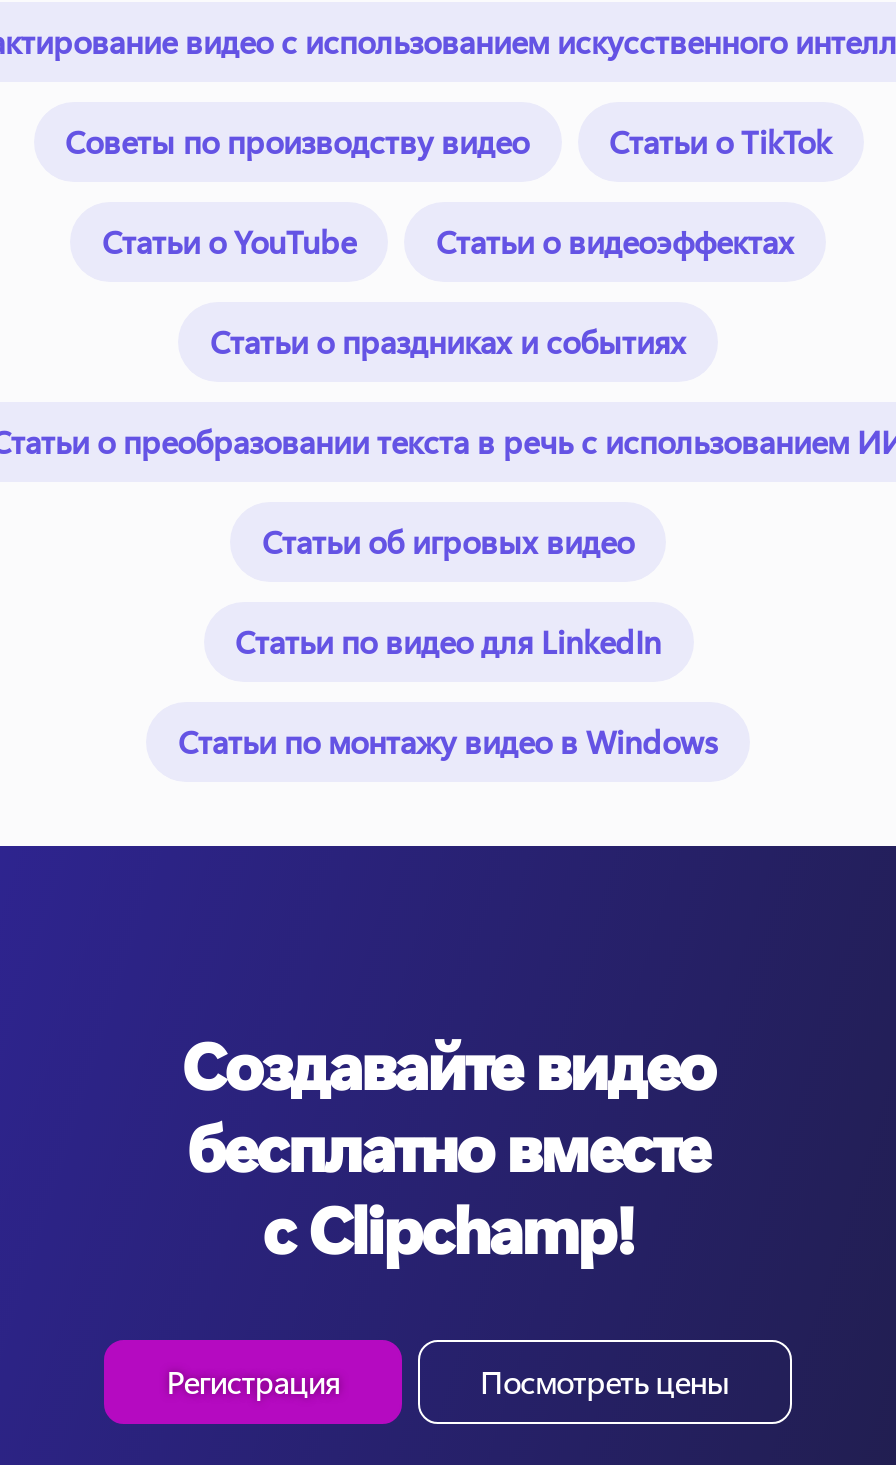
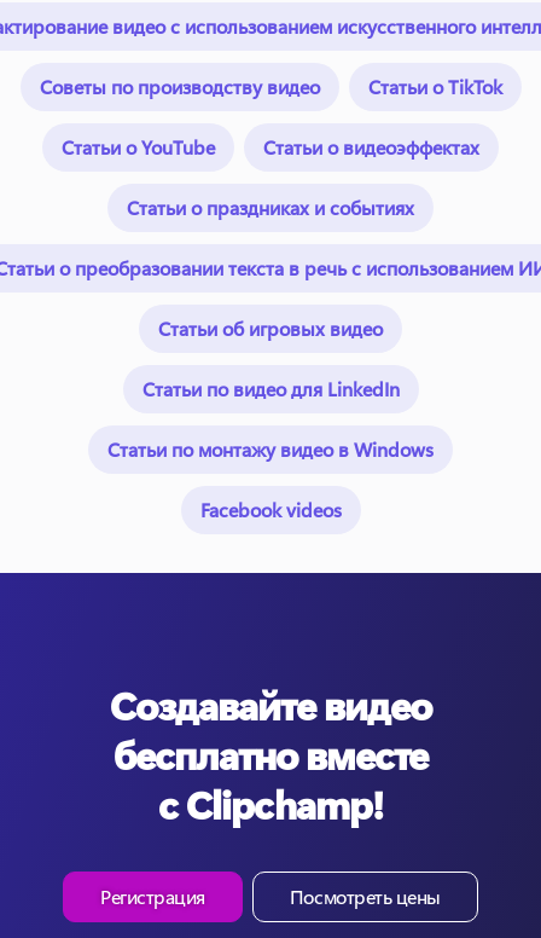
+ Facebook videos
